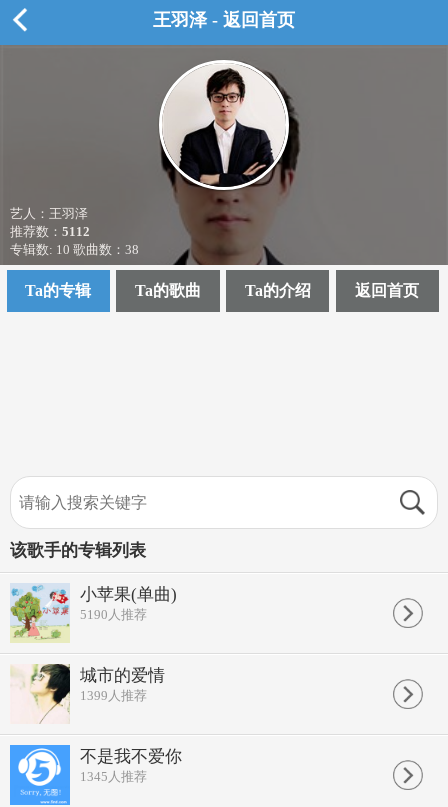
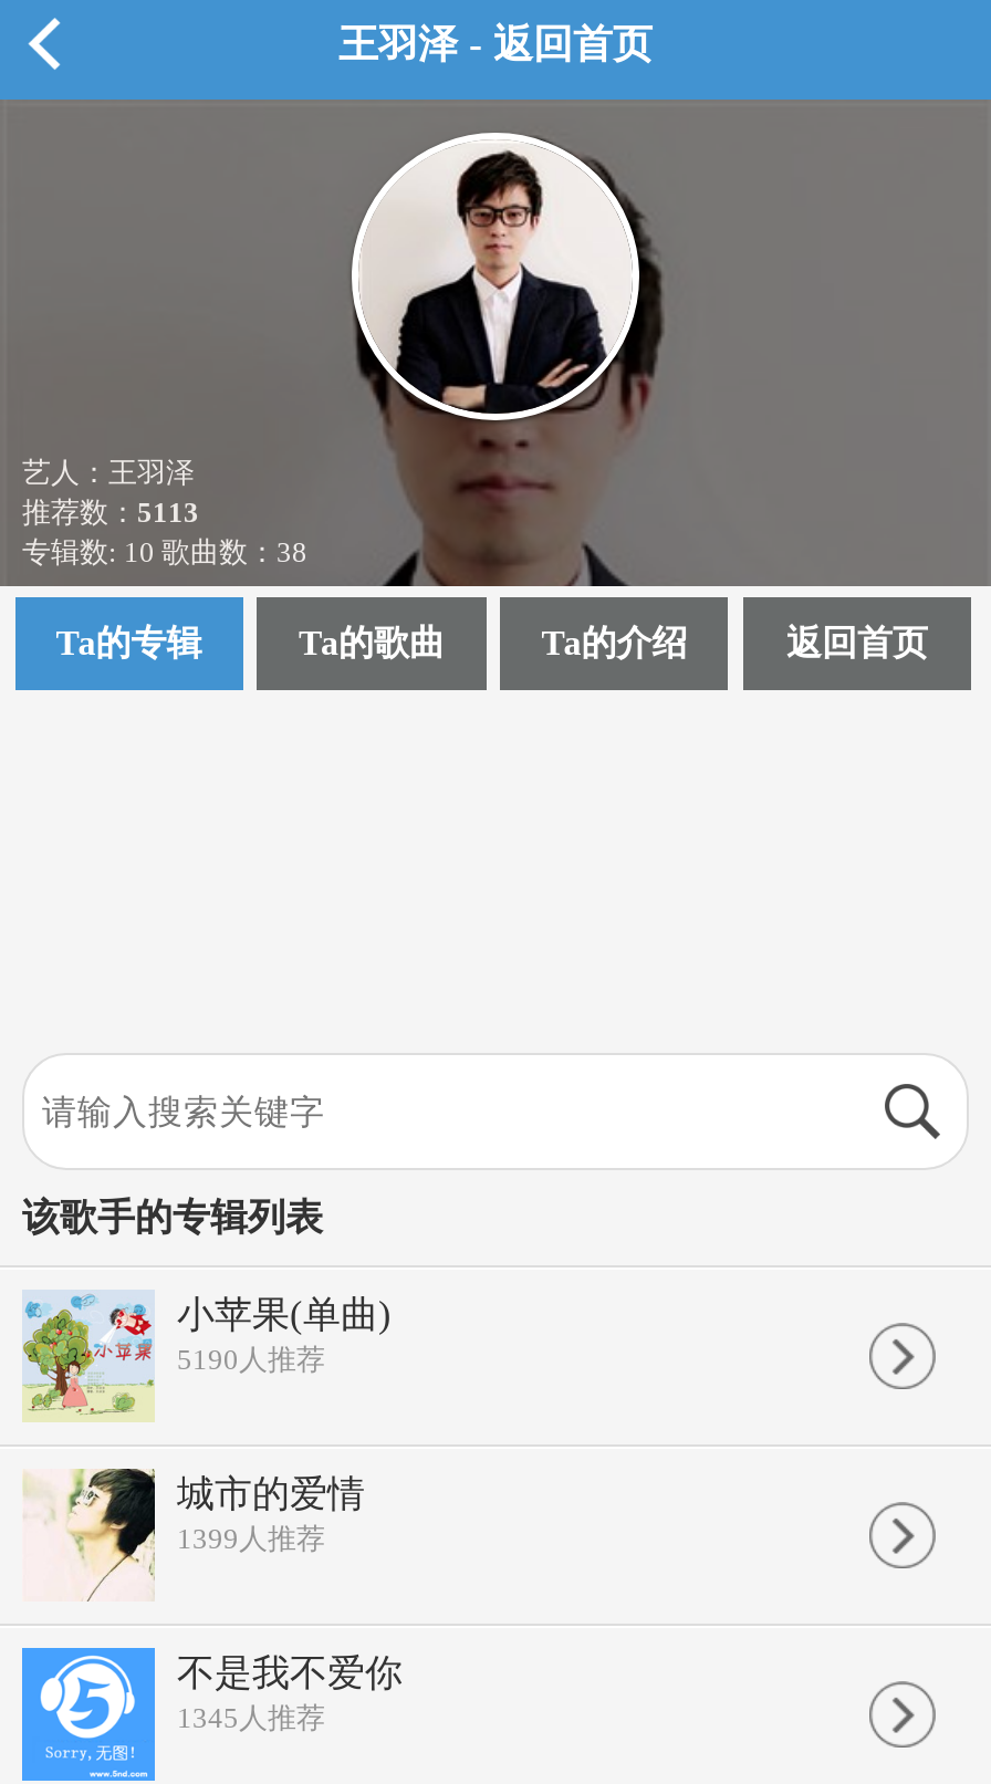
- 推荐数：5112
+ 推荐数：5113
